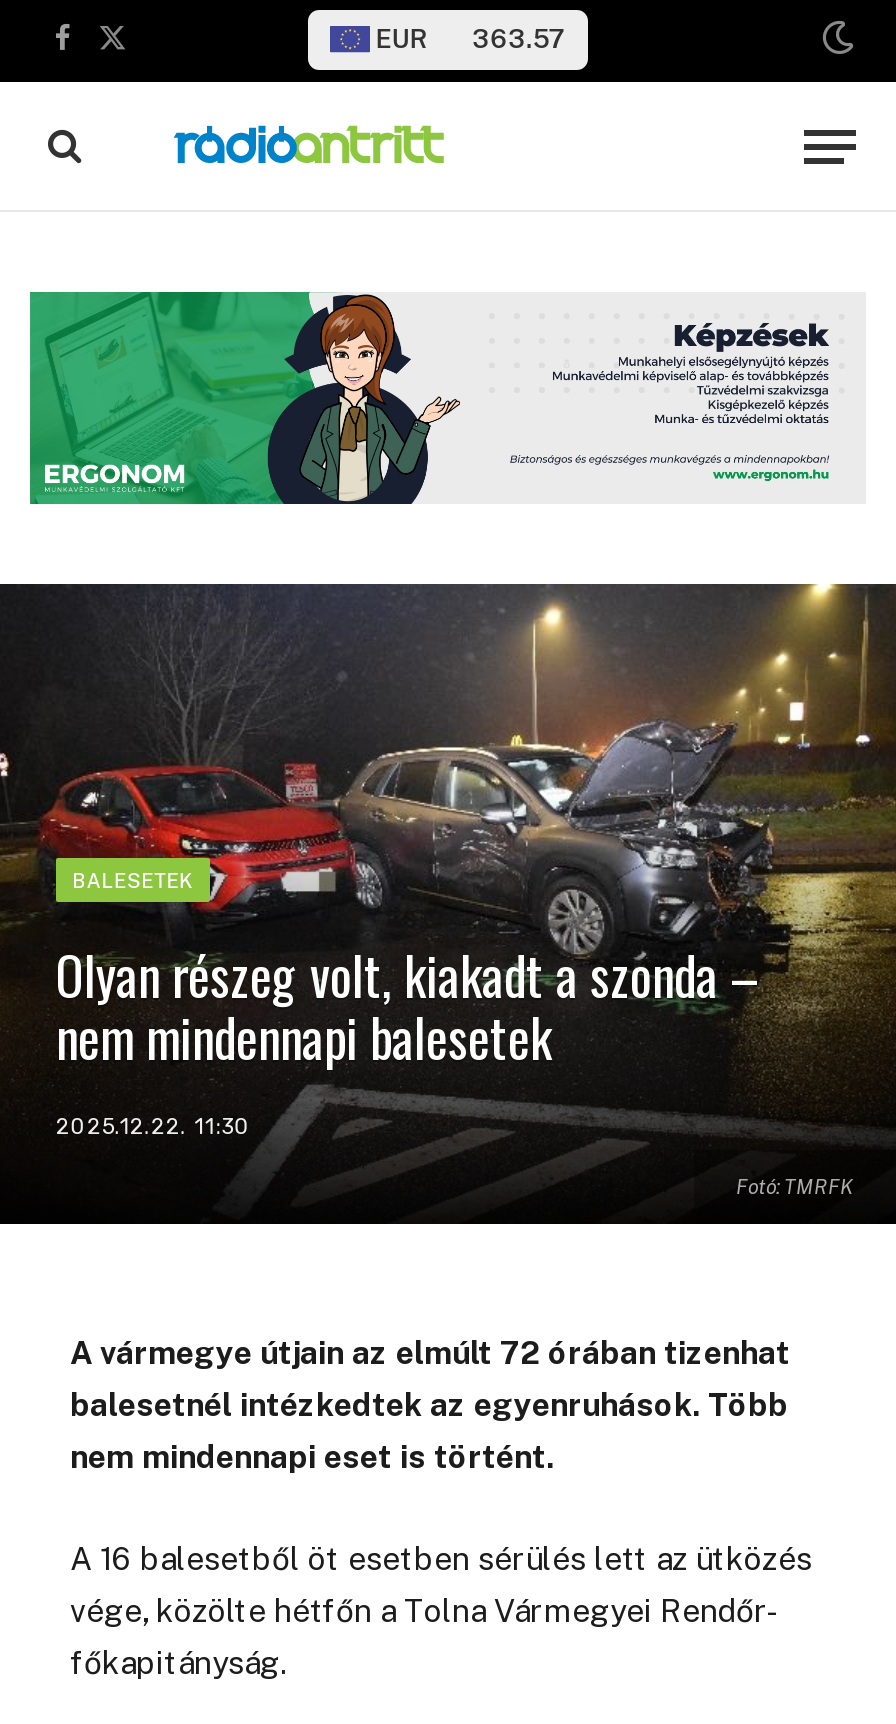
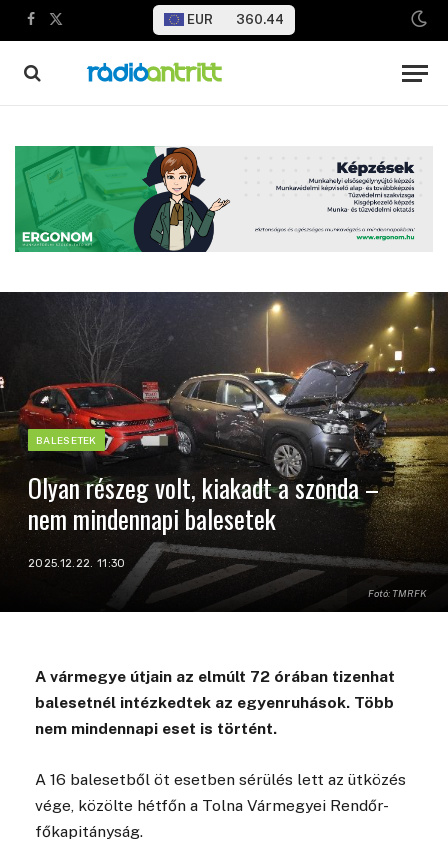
- EUR 363.57
+ EUR 360.44
